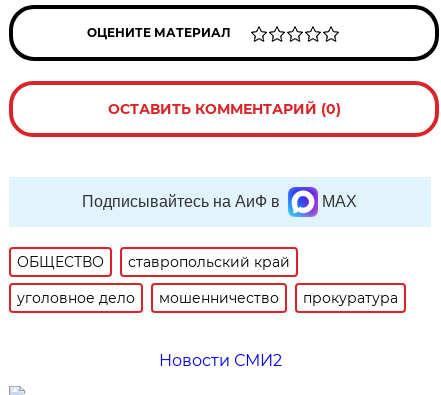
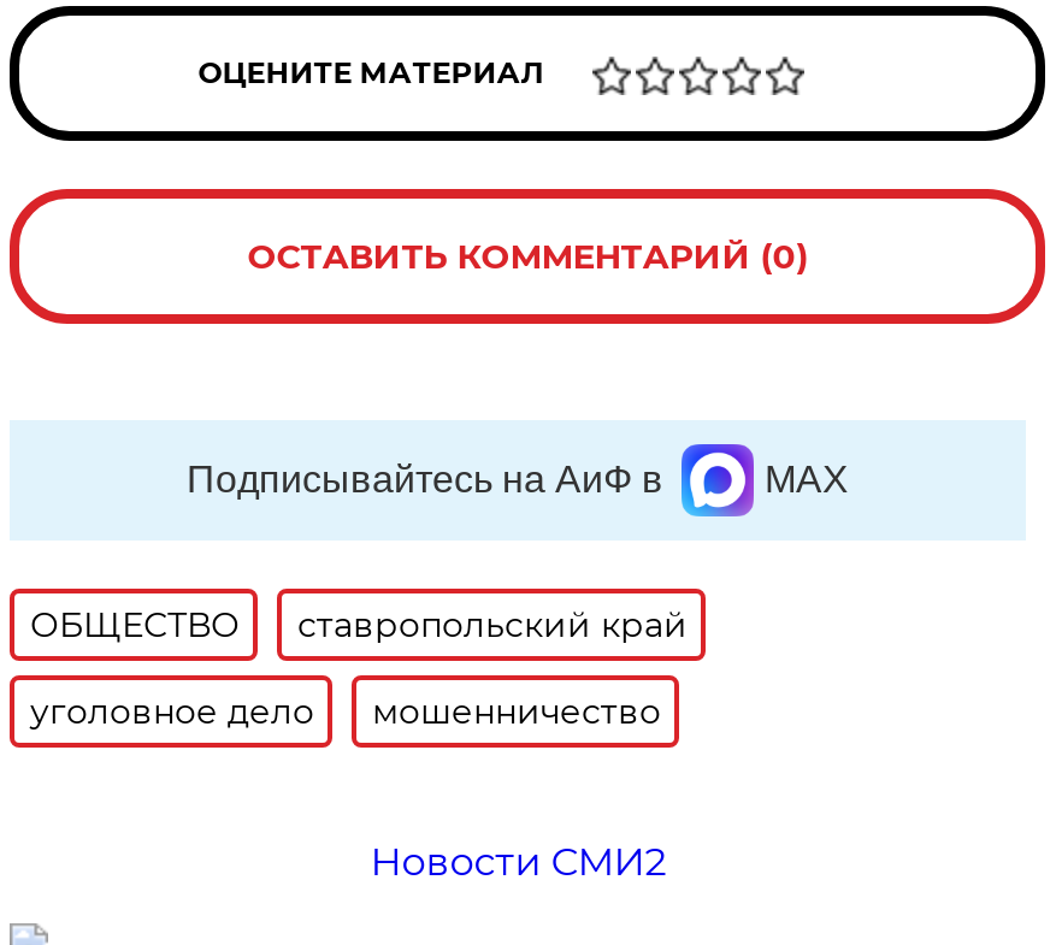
- прокуратура
